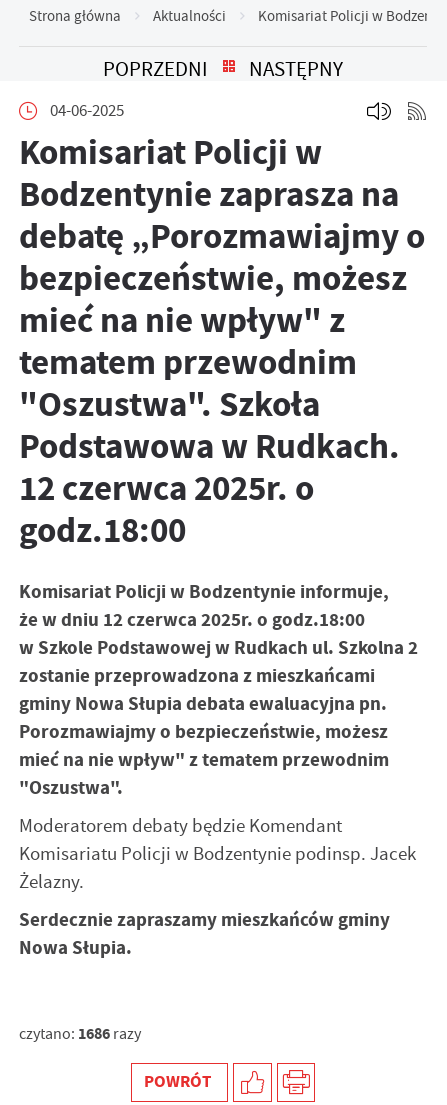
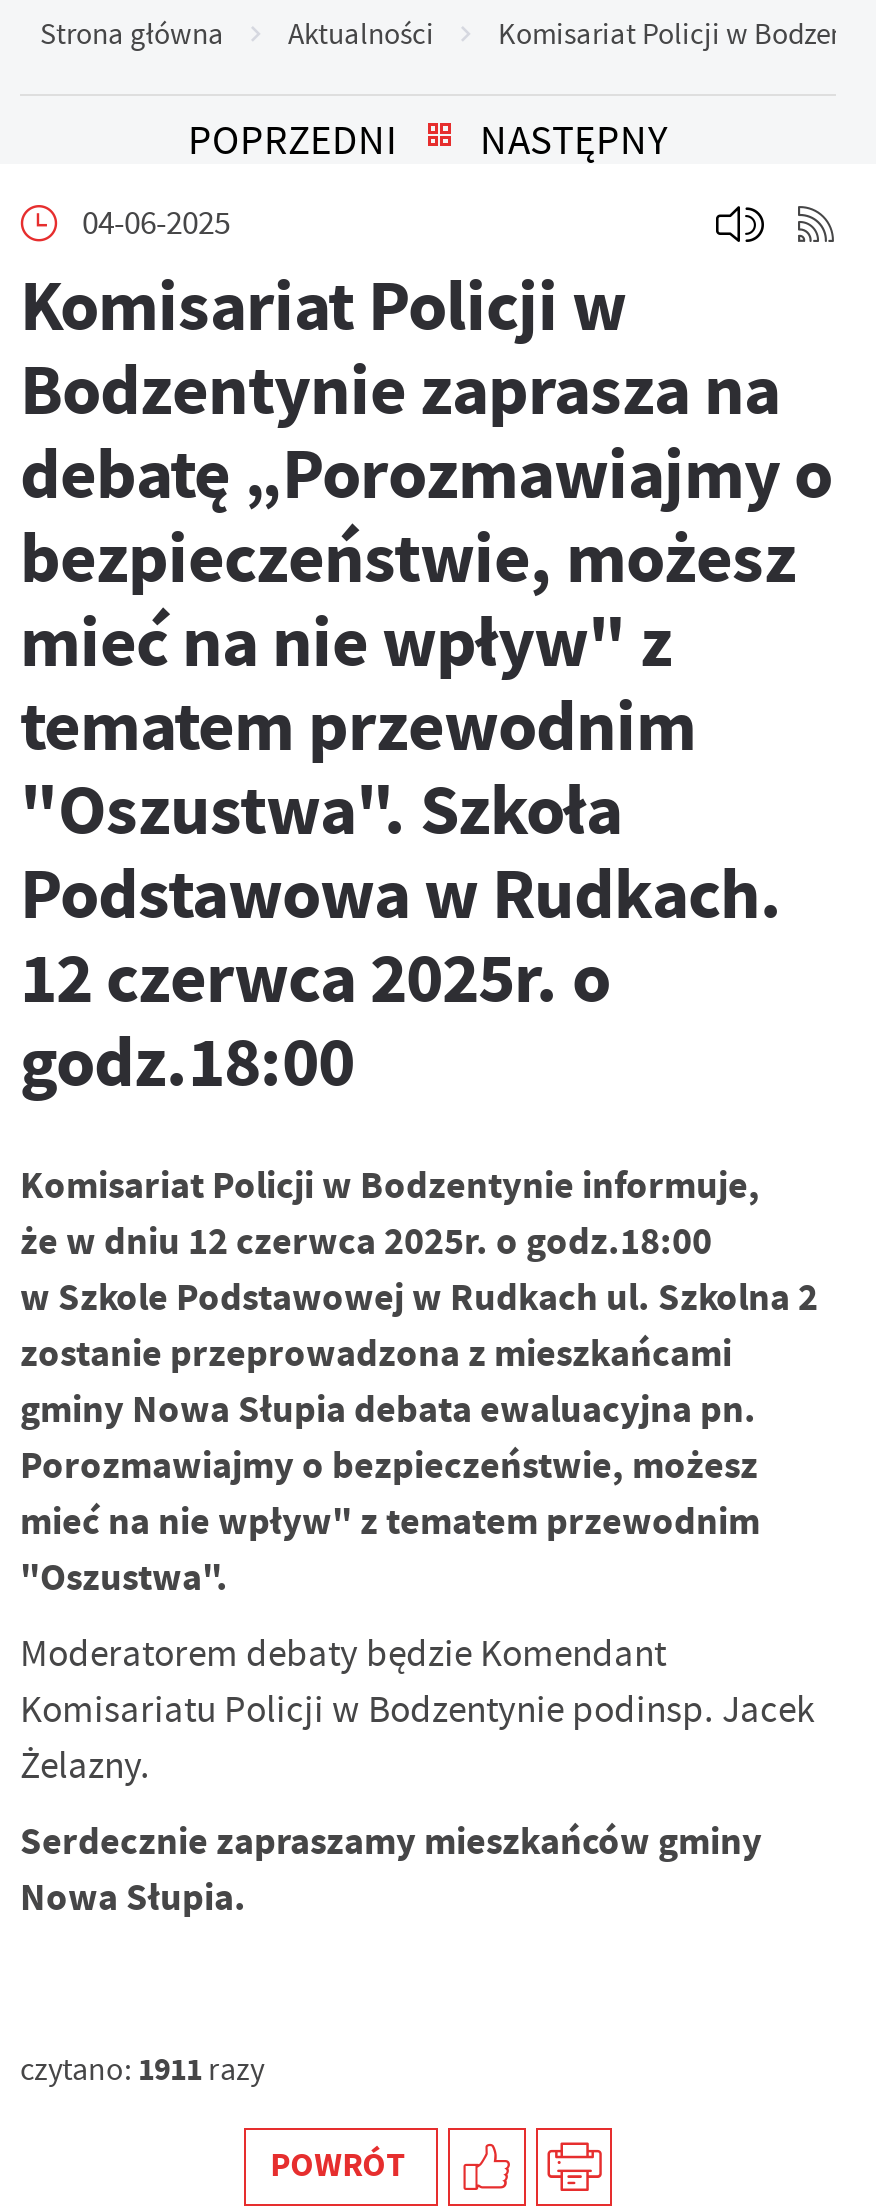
- czytano: 1686 razy
+ czytano: 1911 razy
